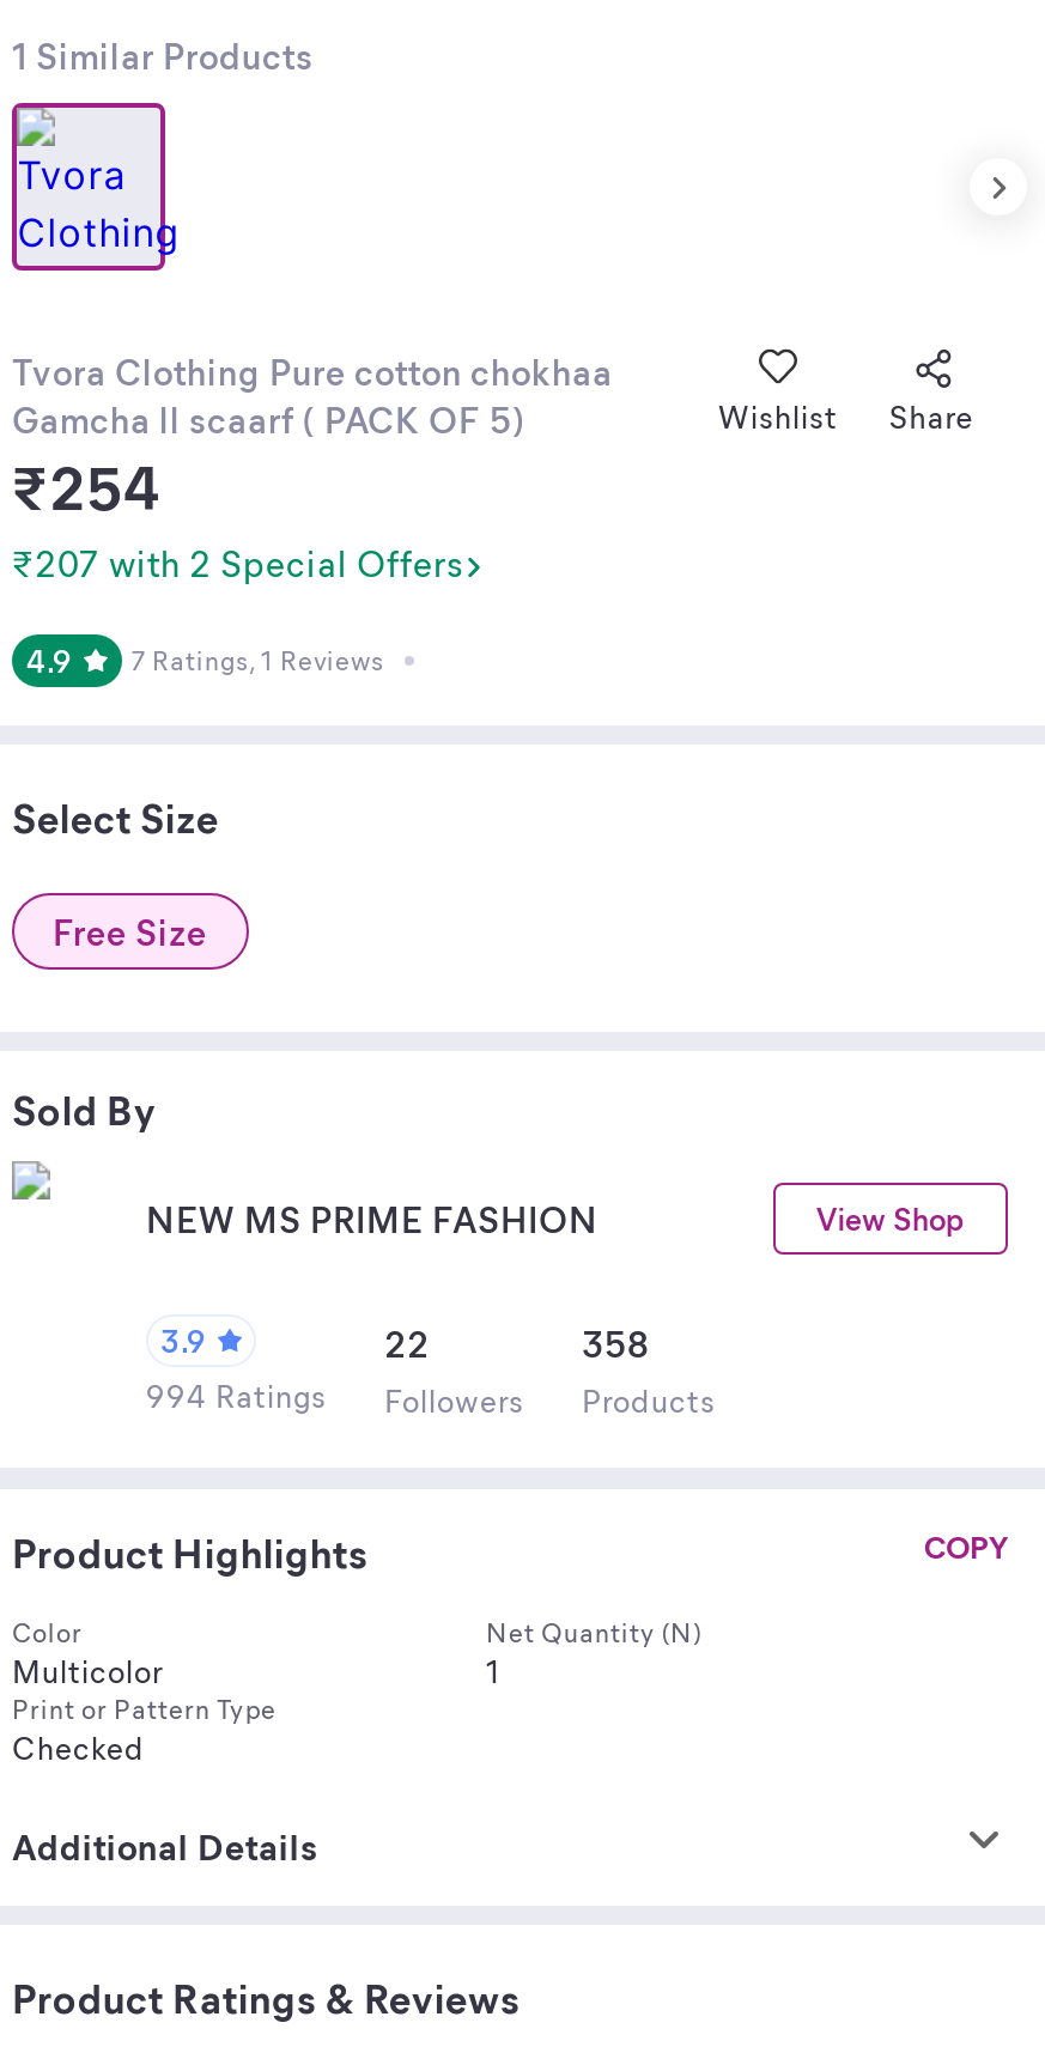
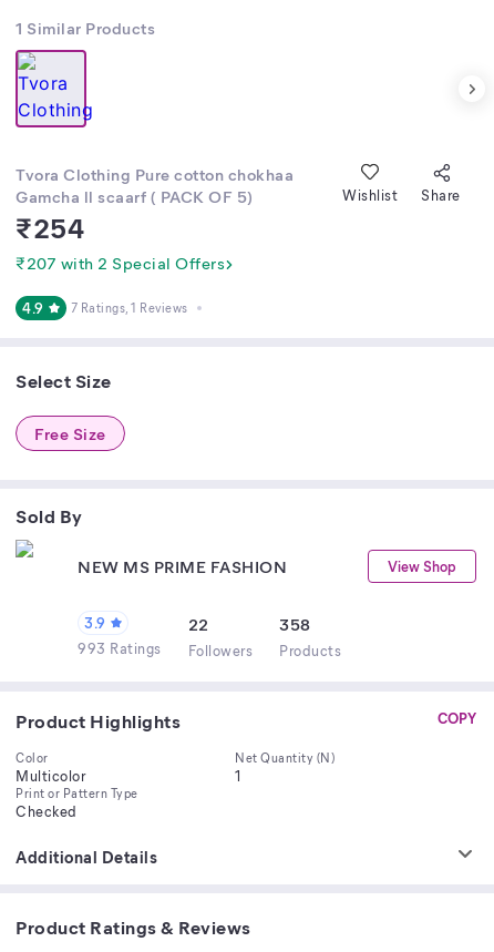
- 994 Ratings Followers Products
+ 993 Ratings Followers Products
